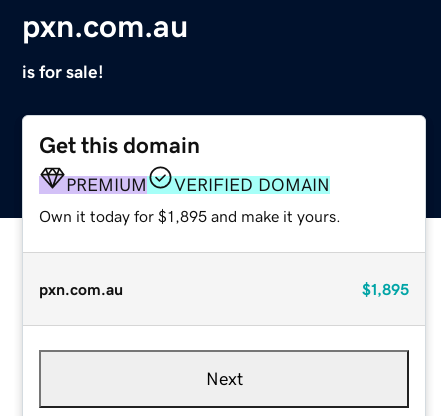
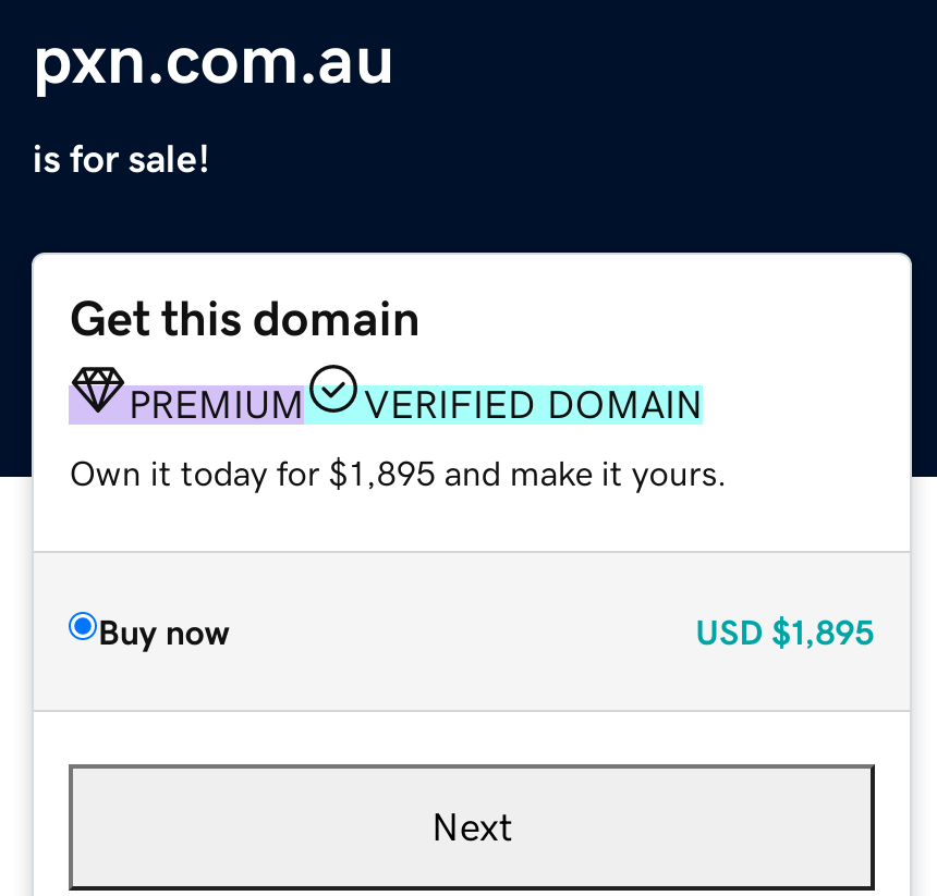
- pxn.com.au
- $1,895
+ Buy now
+ USD $1,895
